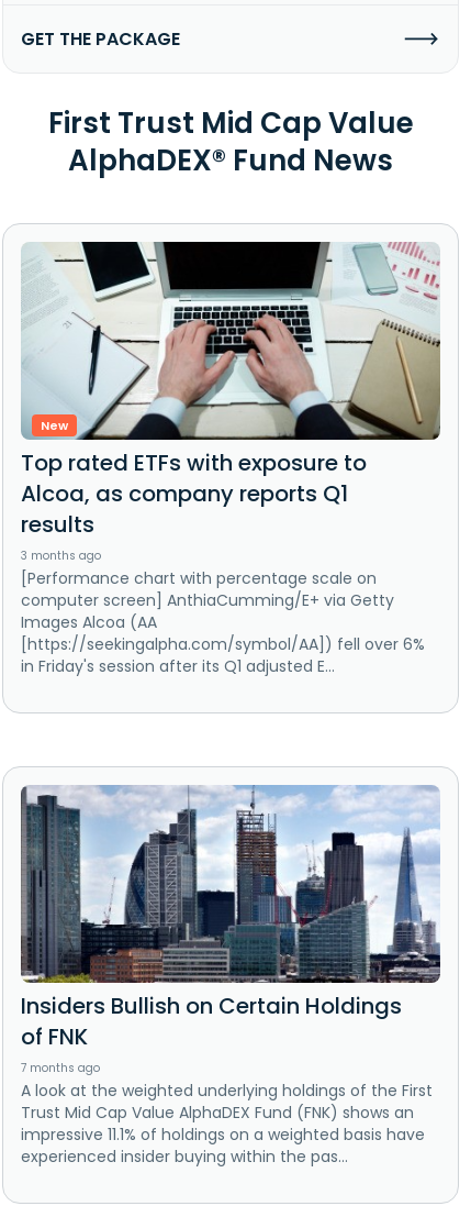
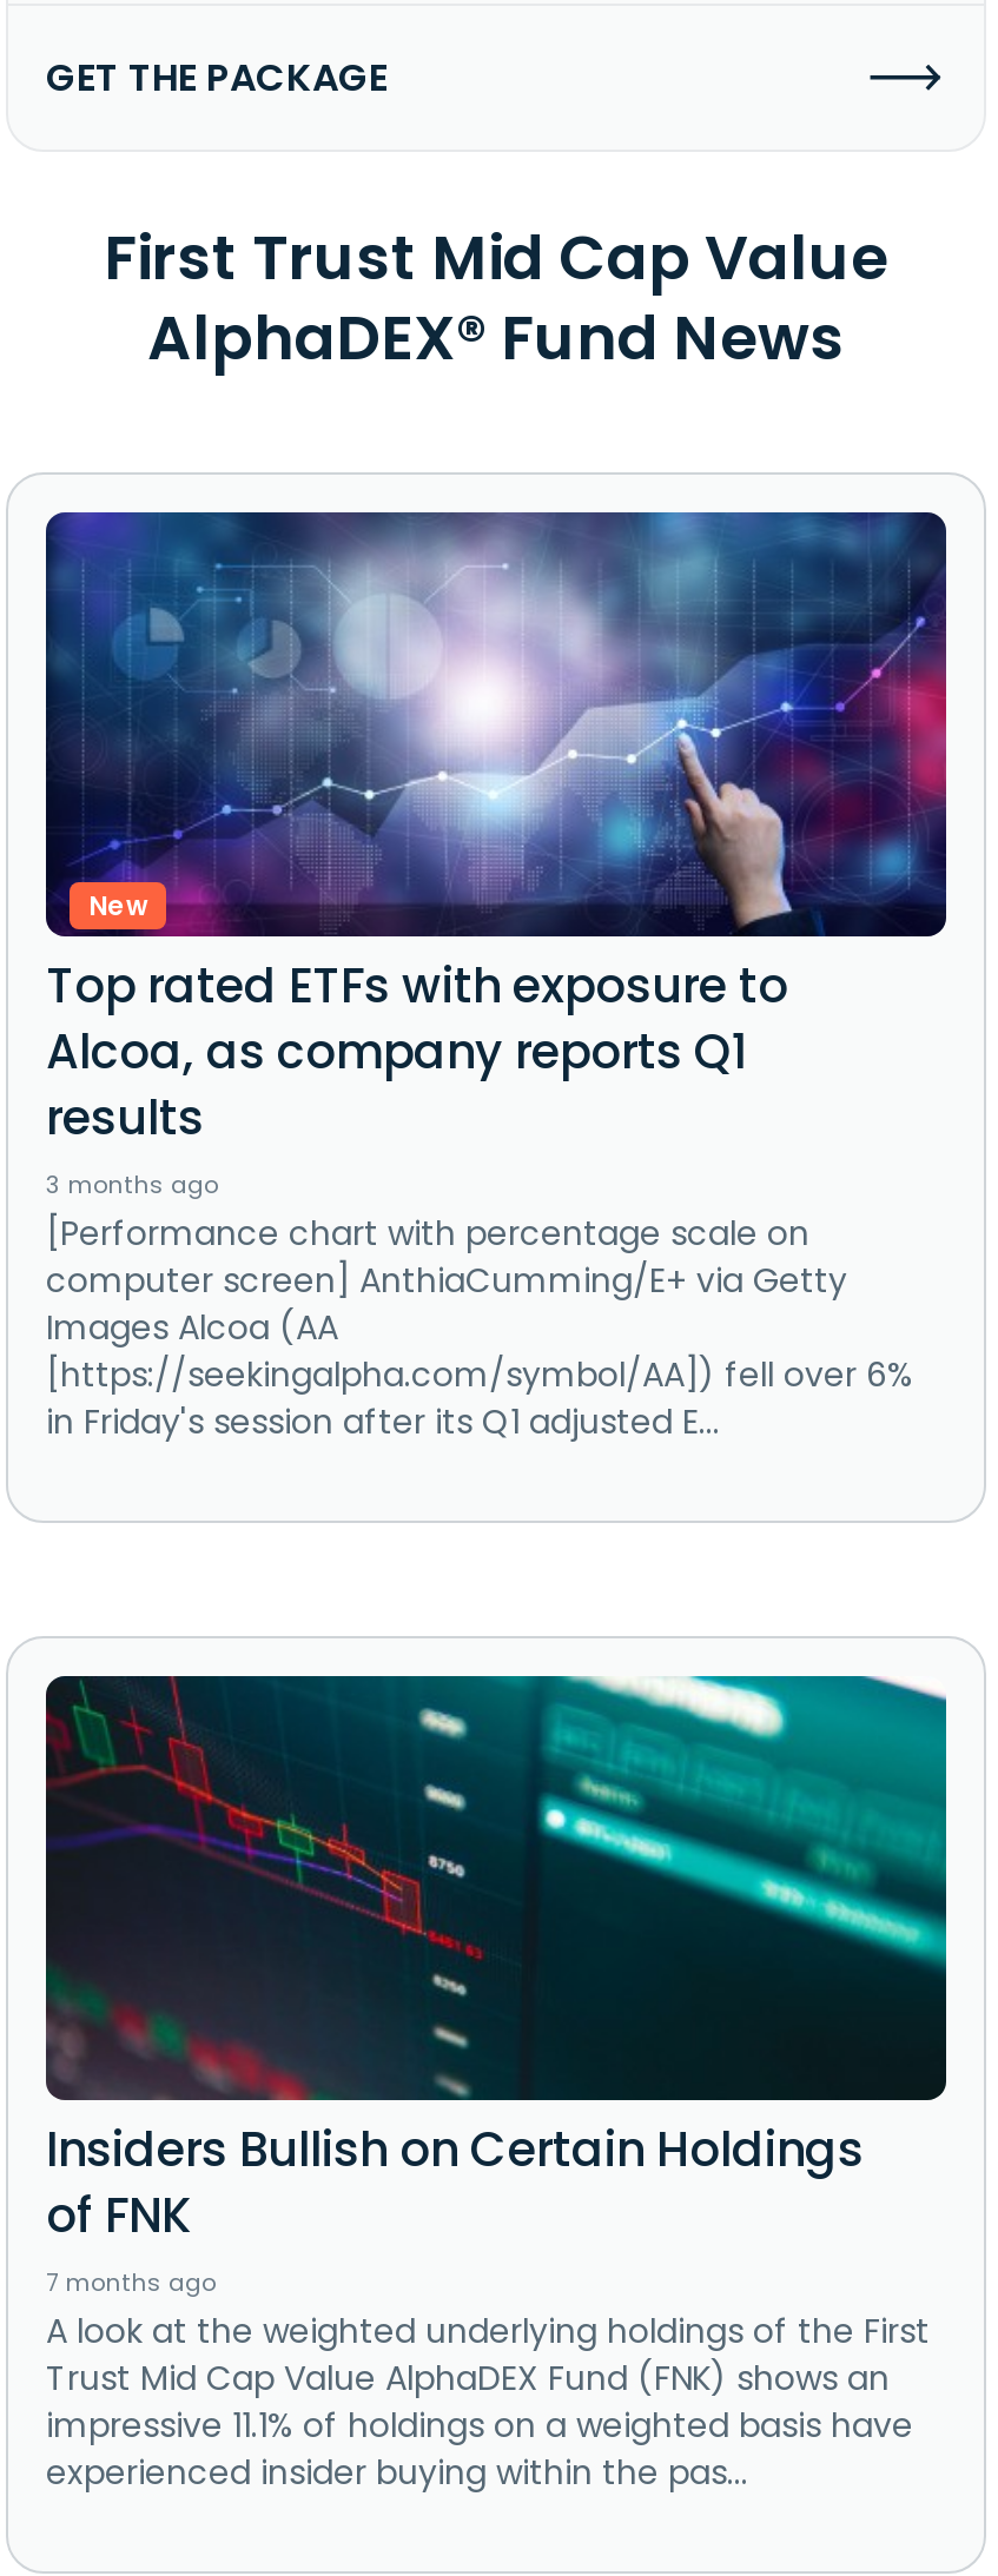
- [image]
+ [image]

- [image]
+ [image]
